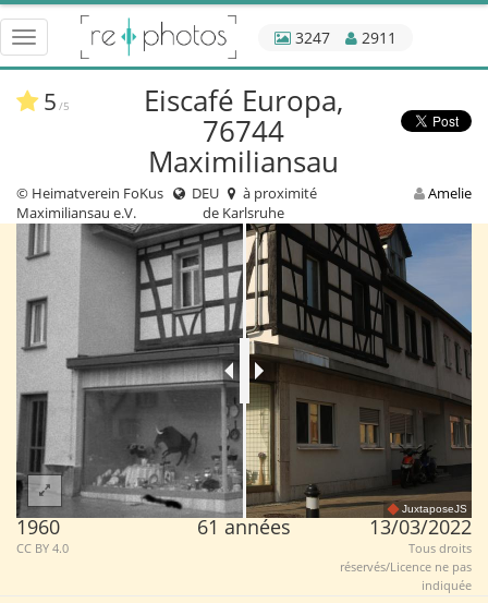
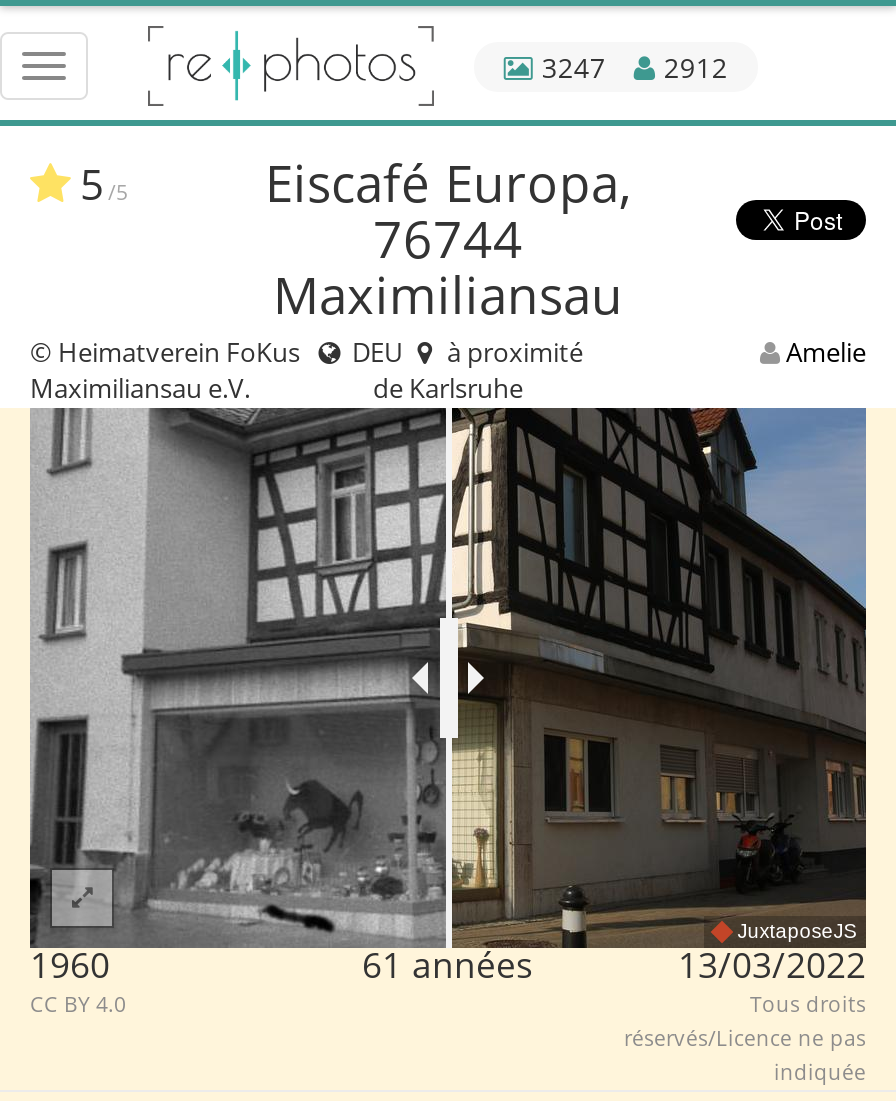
- 3247 2911
+ 3247 2912
